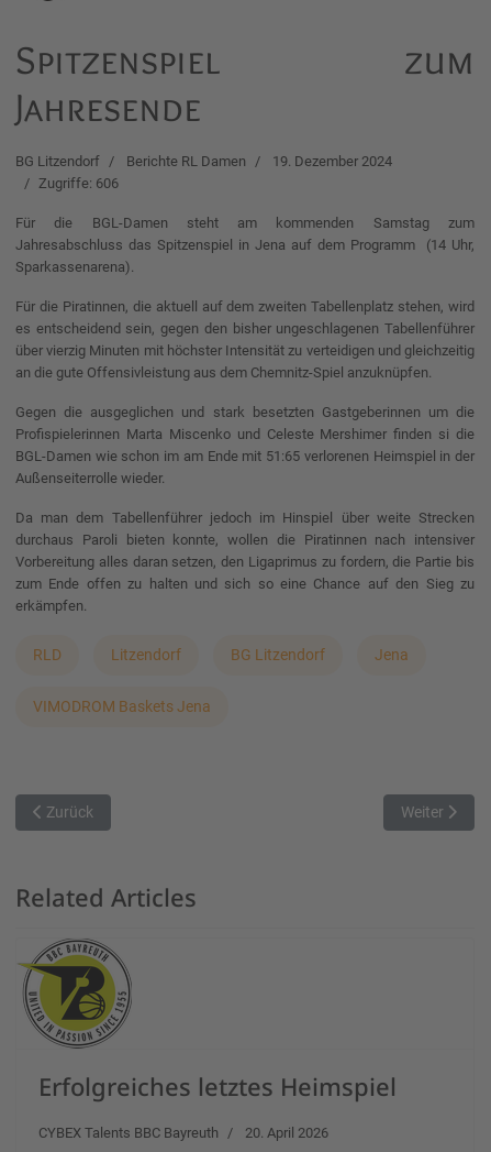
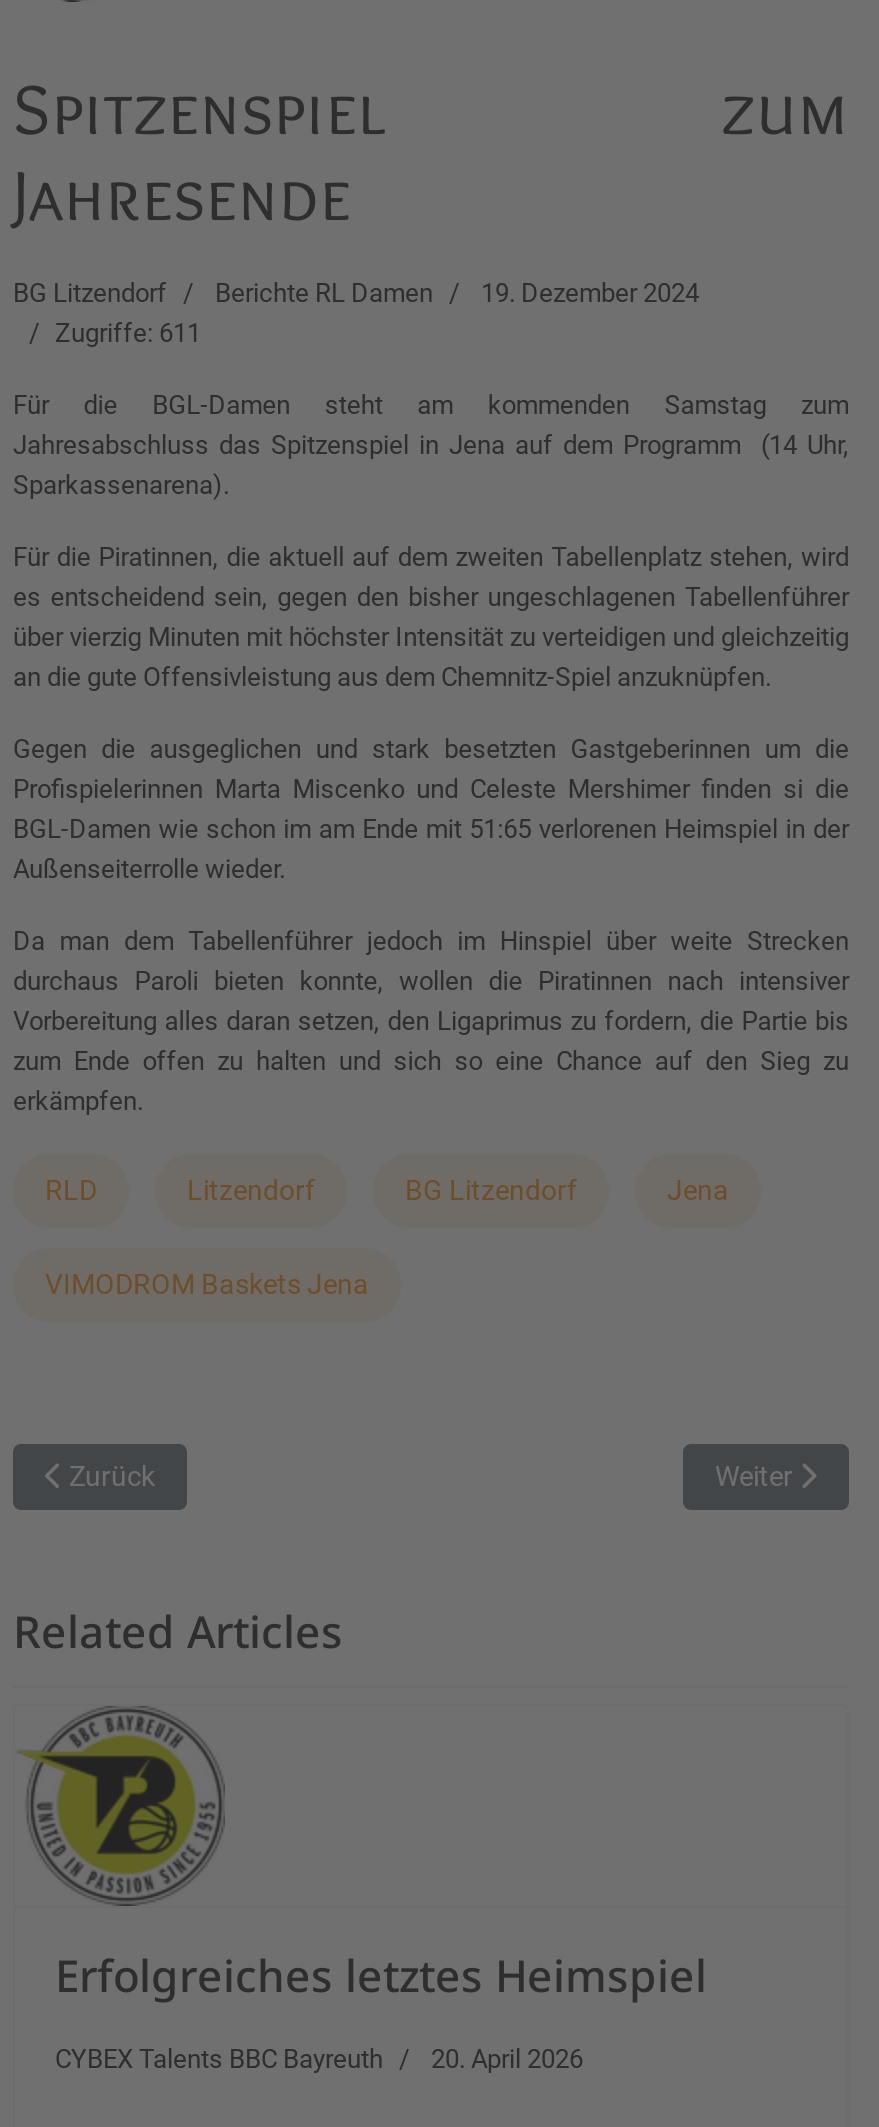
- Zugriffe: 606
+ Zugriffe: 611
